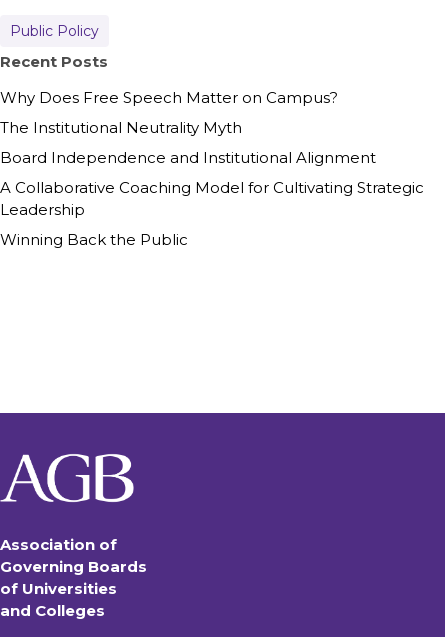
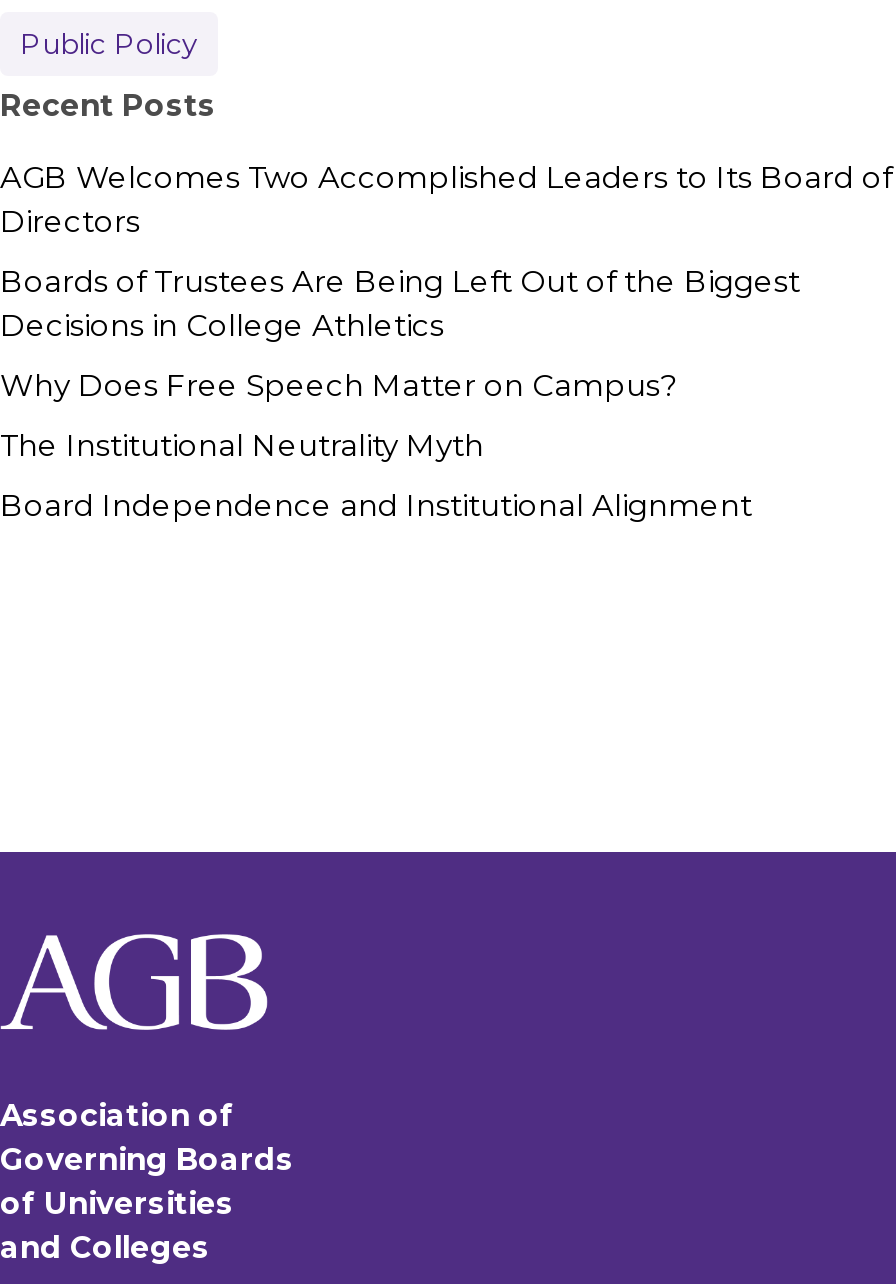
+ AGB Welcomes Two Accomplished Leaders to Its Board of
+ Directors
+ Boards of Trustees Are Being Left Out of the Biggest
+ Decisions in College Athletics

moved down: Why Does Free Speech Matter on Campus? | The Institutional Neutrality Myth | Board Independence and Institutional Alignment

- A Collaborative Coaching Model for Cultivating Strategic
- Leadership
- Winning Back the Public
